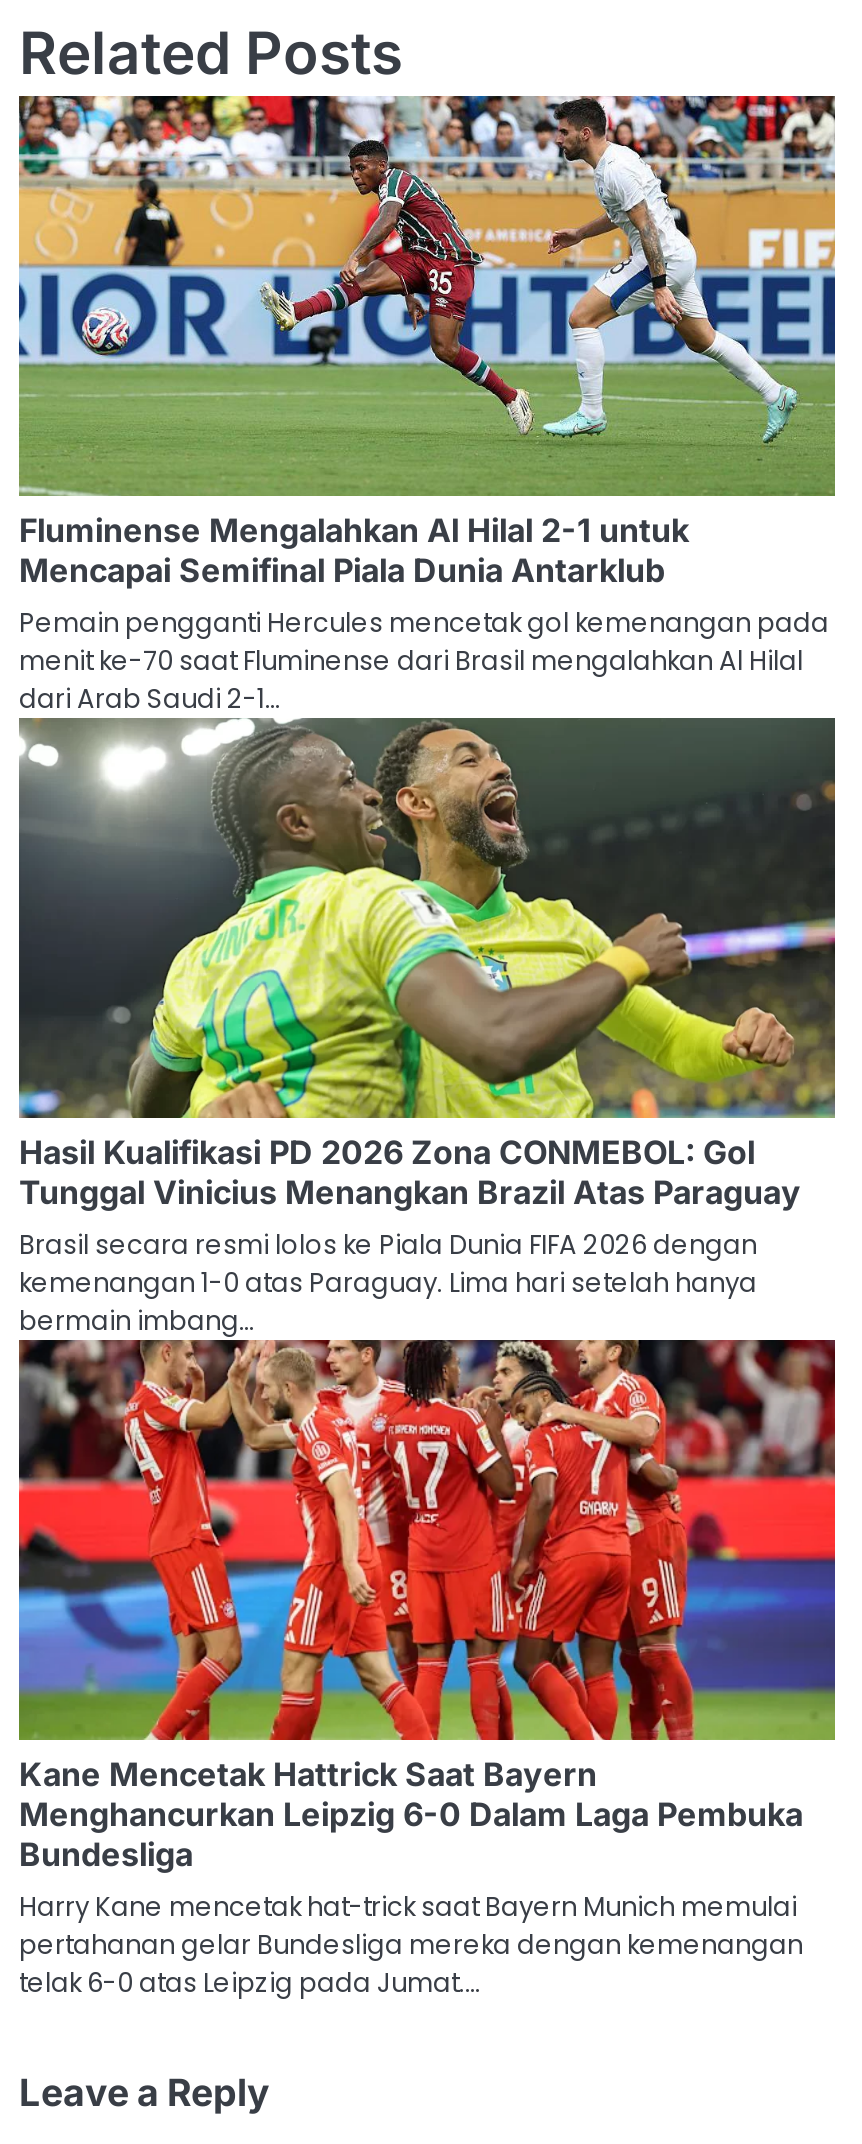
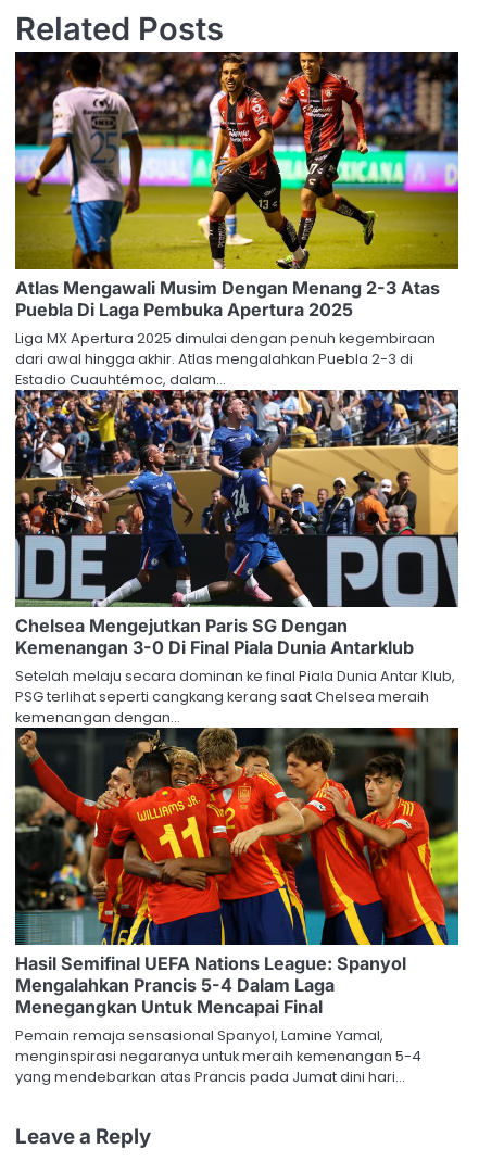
- [image]
- Fluminense Mengalahkan Al Hilal 2-1 untuk
- Mencapai Semifinal Piala Dunia Antarklub
- Pemain pengganti Hercules mencetak gol kemenangan pada
- menit ke-70 saat Fluminense dari Brasil mengalahkan Al Hilal
- dari Arab Saudi 2-1…
+ [image]
+ Atlas Mengawali Musim Dengan Menang 2-3 Atas
+ Puebla Di Laga Pembuka Apertura 2025
+ Liga MX Apertura 2025 dimulai dengan penuh kegembiraan
+ dari awal hingga akhir. Atlas mengalahkan Puebla 2-3 di
+ Estadio Cuauhtémoc, dalam…

- [image]
- Hasil Kualifikasi PD 2026 Zona CONMEBOL: Gol
- Tunggal Vinicius Menangkan Brazil Atas Paraguay
- Brasil secara resmi lolos ke Piala Dunia FIFA 2026 dengan
- kemenangan 1-0 atas Paraguay. Lima hari setelah hanya
- bermain imbang…
+ [image]
+ Chelsea Mengejutkan Paris SG Dengan
+ Kemenangan 3-0 Di Final Piala Dunia Antarklub
+ Setelah melaju secara dominan ke final Piala Dunia Antar Klub,
+ PSG terlihat seperti cangkang kerang saat Chelsea meraih
+ kemenangan dengan…

- [image]
- Kane Mencetak Hattrick Saat Bayern
- Menghancurkan Leipzig 6-0 Dalam Laga Pembuka
- Bundesliga
- Harry Kane mencetak hat-trick saat Bayern Munich memulai
- pertahanan gelar Bundesliga mereka dengan kemenangan
- telak 6-0 atas Leipzig pada Jumat.…
+ [image]
+ Hasil Semifinal UEFA Nations League: Spanyol
+ Mengalahkan Prancis 5-4 Dalam Laga
+ Menegangkan Untuk Mencapai Final
+ Pemain remaja sensasional Spanyol, Lamine Yamal,
+ menginspirasi negaranya untuk meraih kemenangan 5-4
+ yang mendebarkan atas Prancis pada Jumat dini hari…
